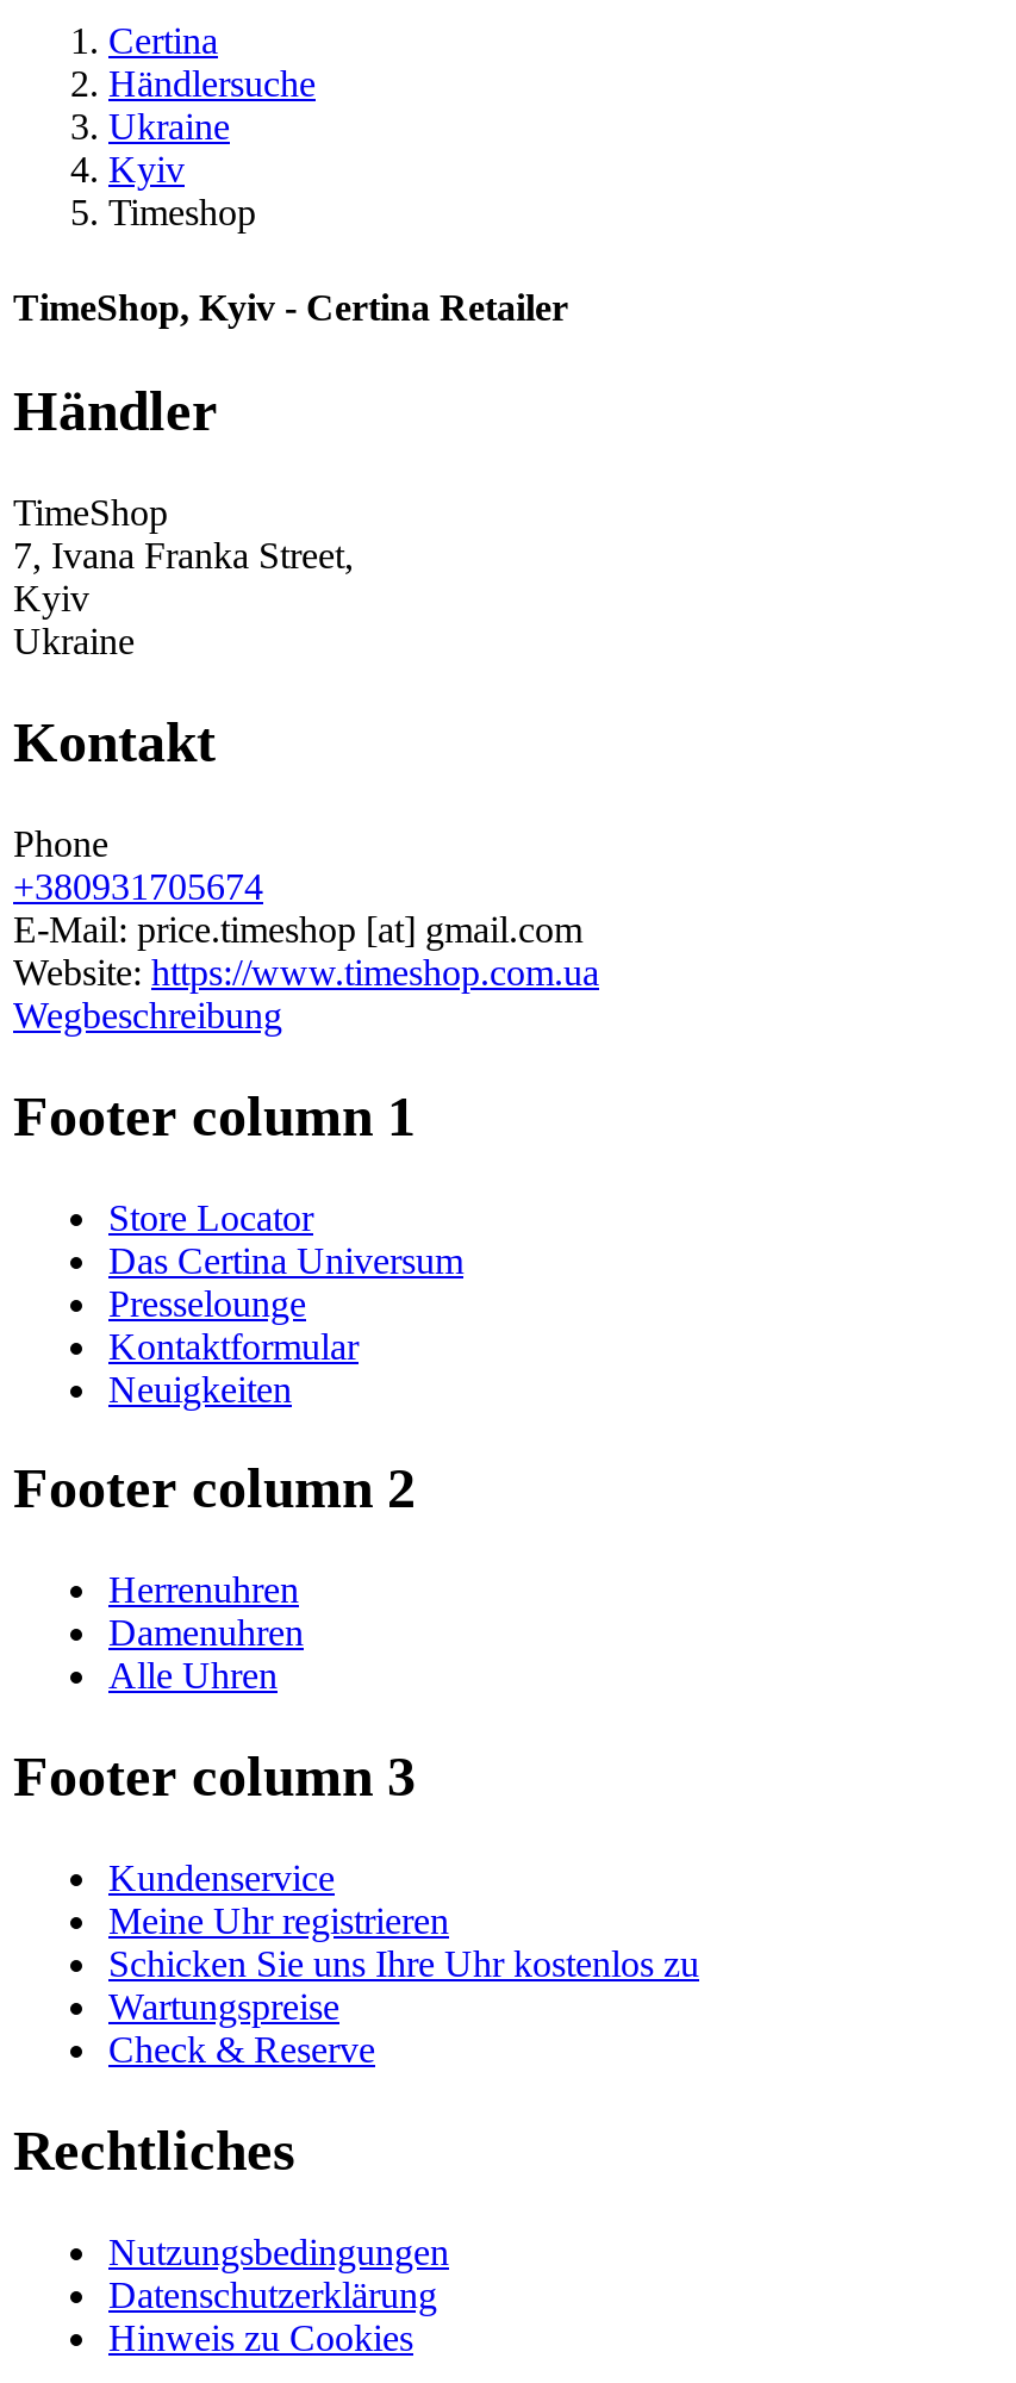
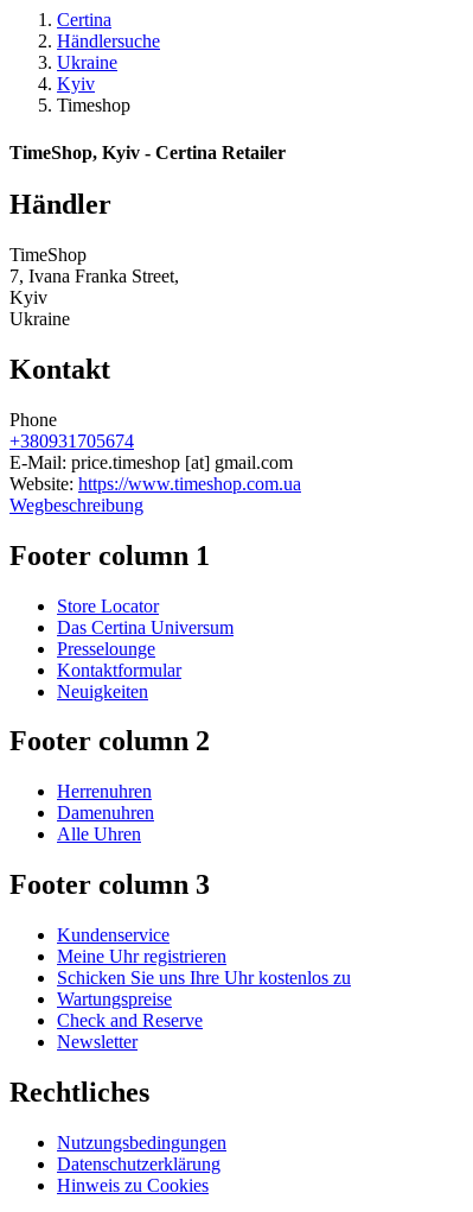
- Check & Reserve
+ Check and Reserve
+ Newsletter
